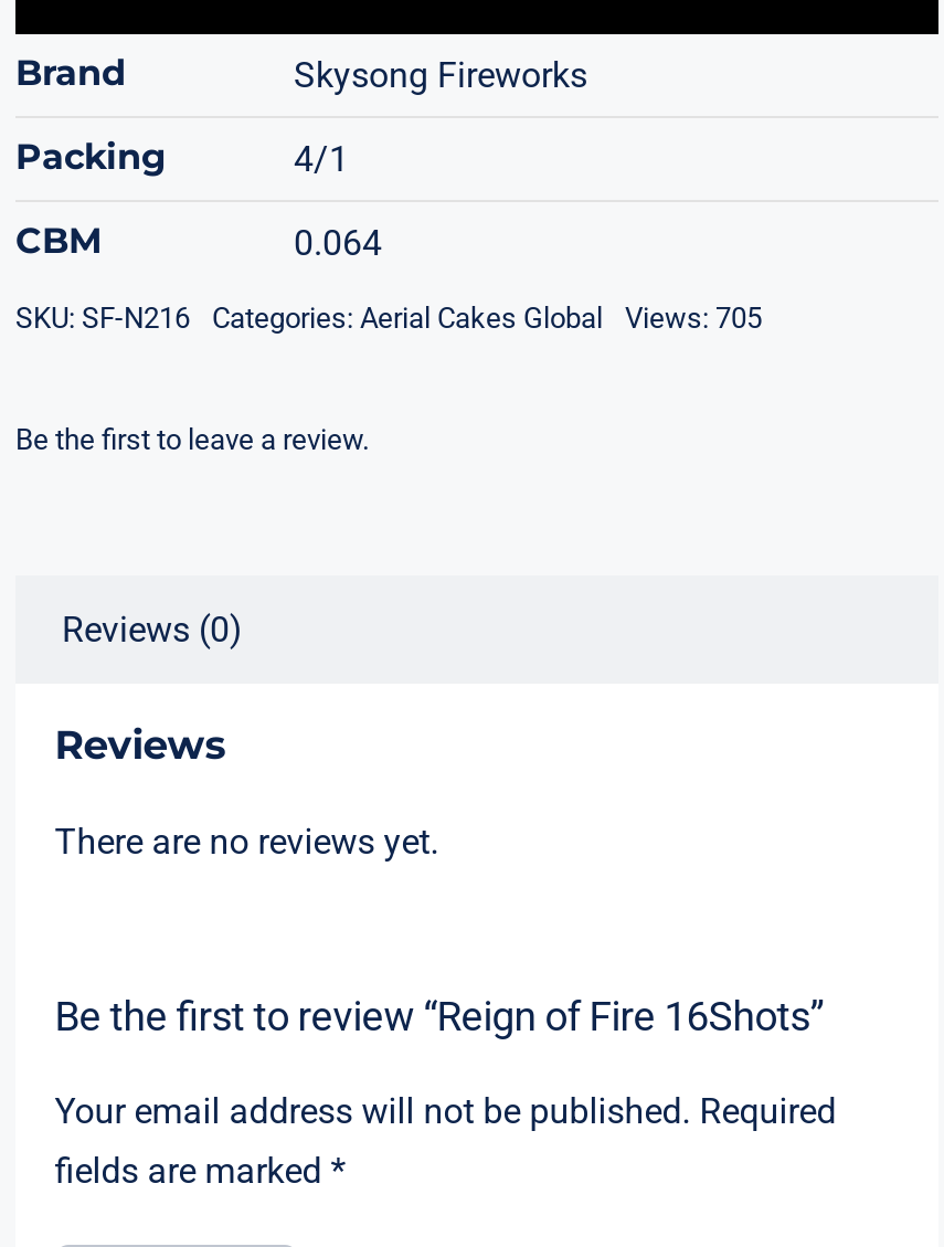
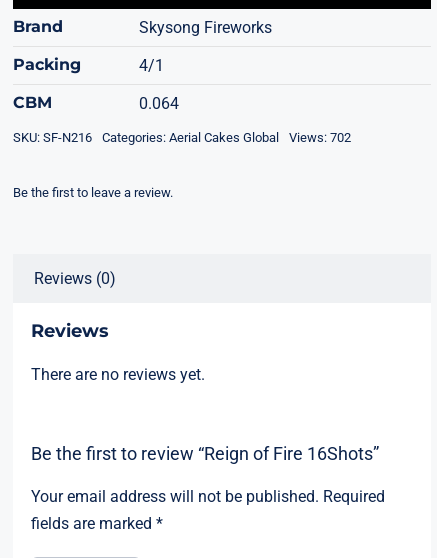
- SKU: SF-N216 Categories: Aerial Cakes Global Views: 705
+ SKU: SF-N216 Categories: Aerial Cakes Global Views: 702
